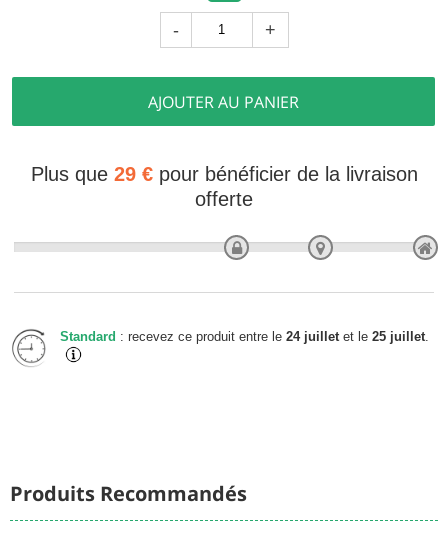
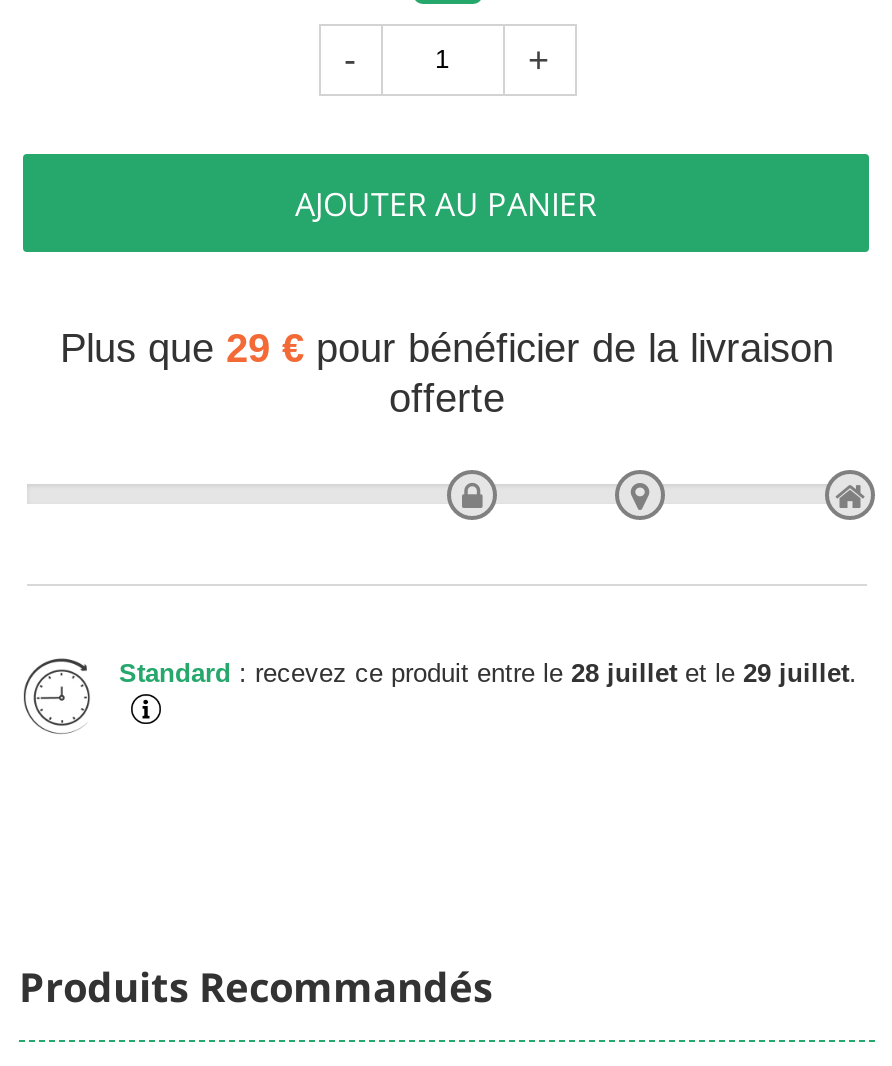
- Standard: recevez ce produit entre le 24 juillet et le 25 juillet.
+ Standard: recevez ce produit entre le 28 juillet et le 29 juillet.
